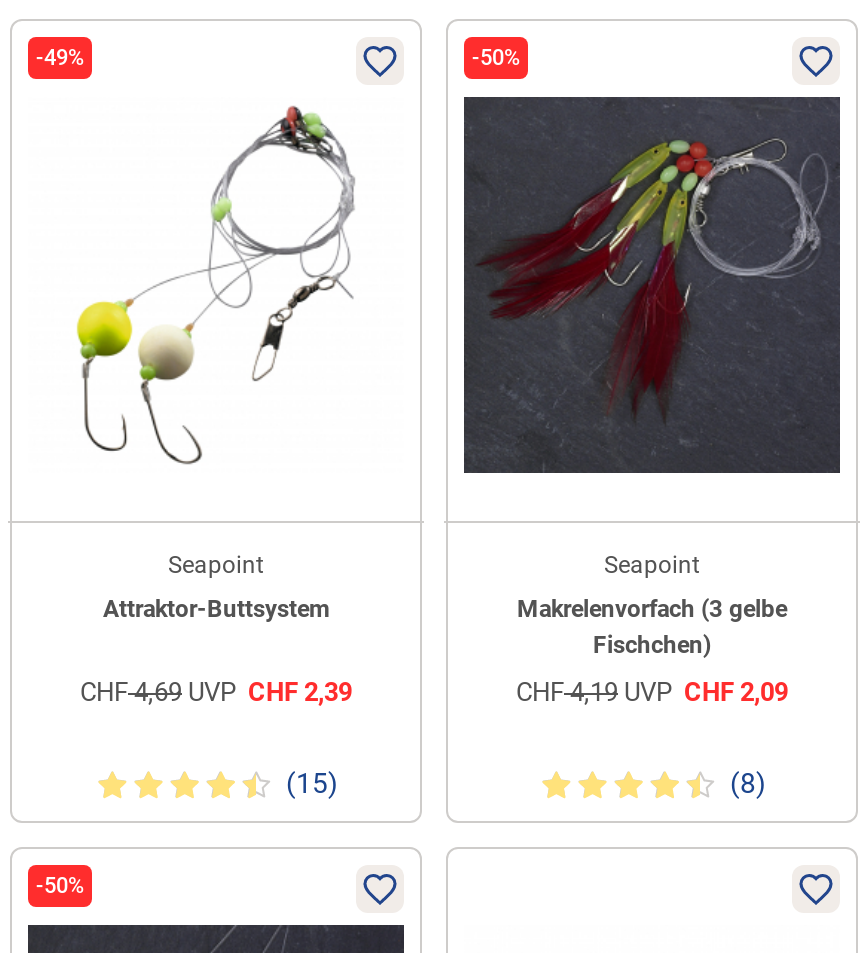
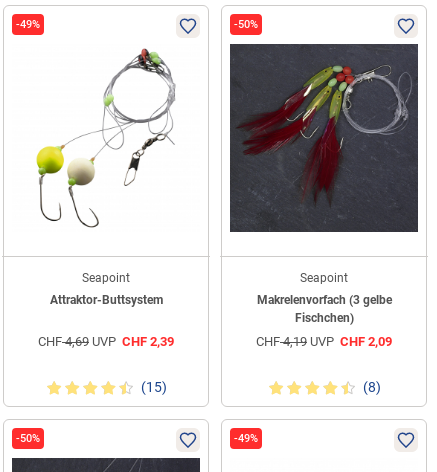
+ -49%
